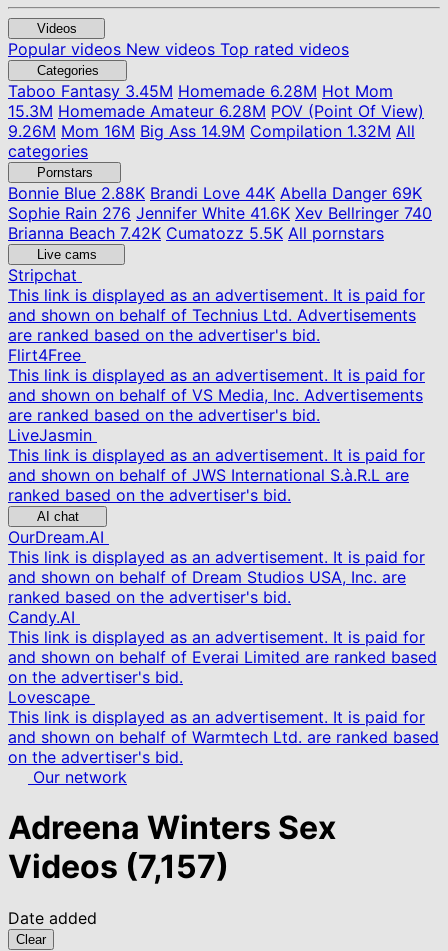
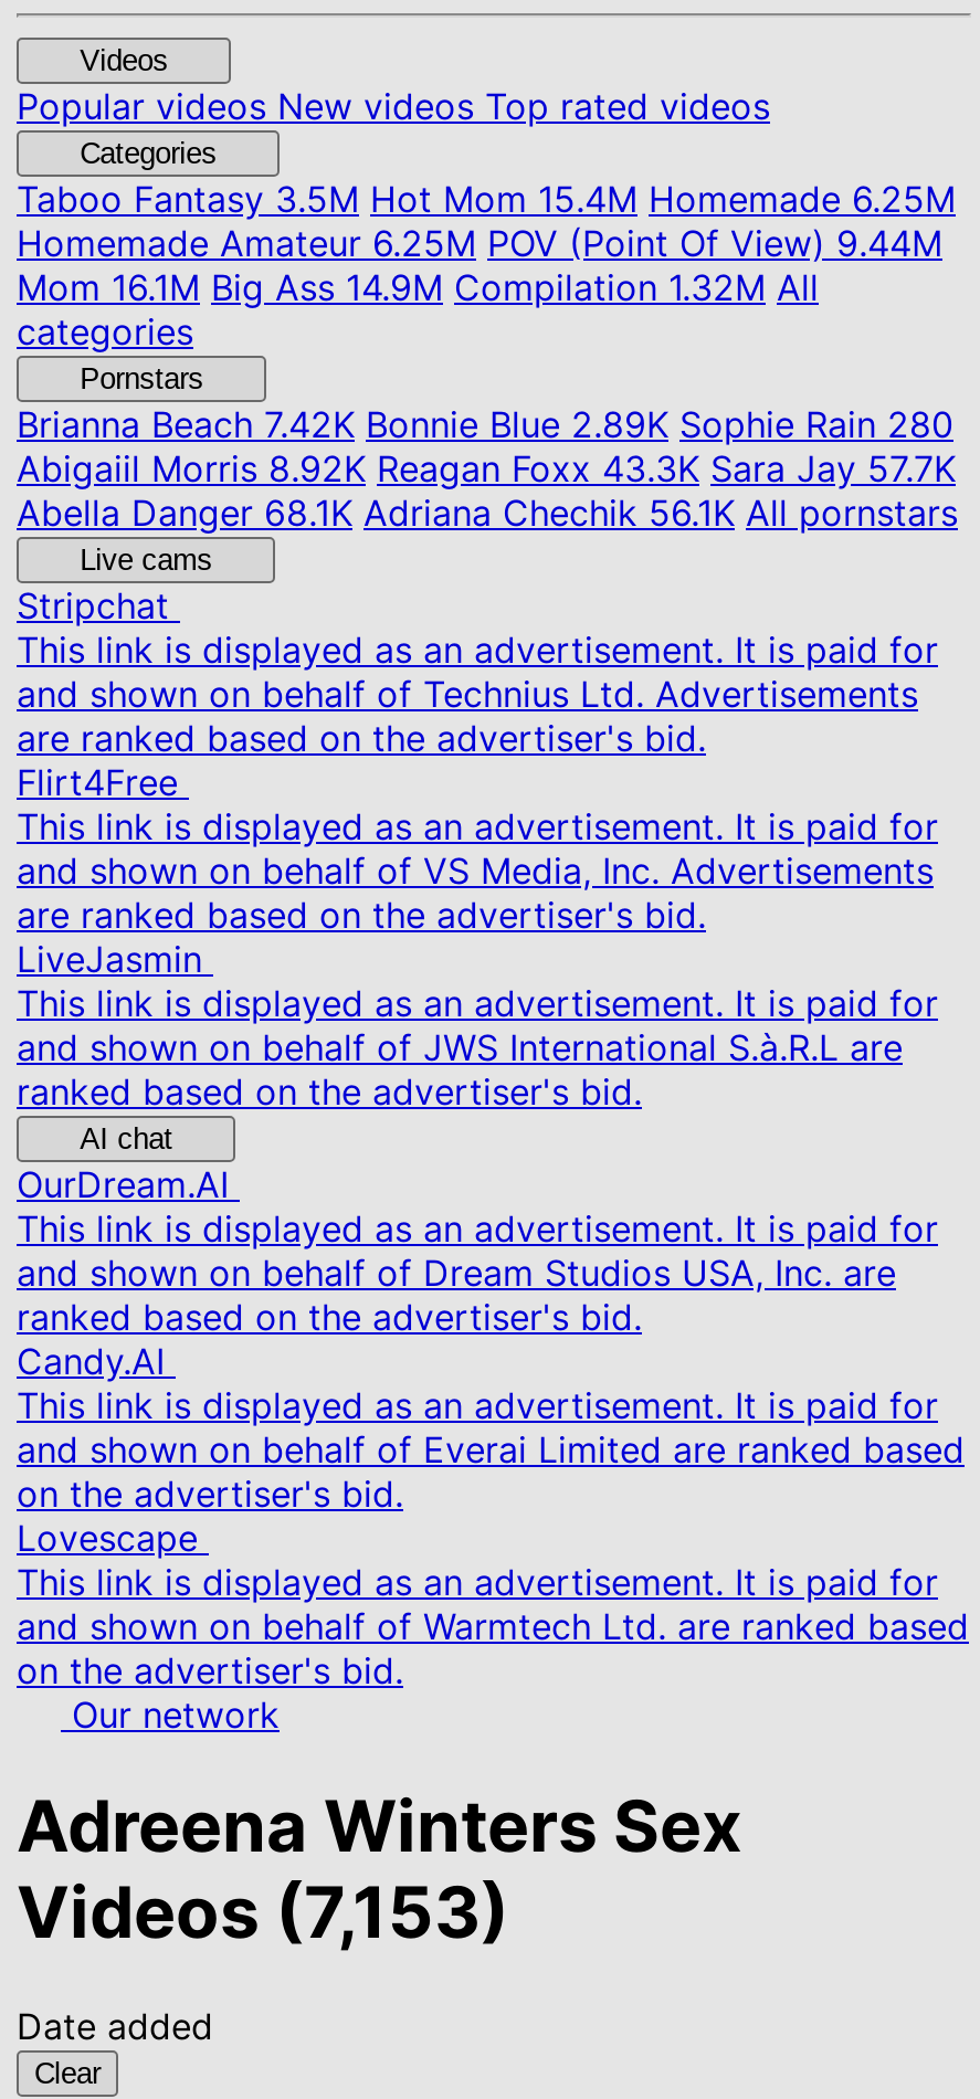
- Taboo Fantasy3.45M Homemade 6.28M Hot Mom
- 15.3M Homemade Amateur 6.28M POV (Point Of View)
- 9.26M Mom 16M Big Ass 14.9M Compilation 1.32M All
+ Taboo Fantasy3.5M Hot Mom 15.4M Homemade 6.25M
+ Homemade Amateur 6.25M POV (Point Of View) 9.44M
+ Mom 16.1M Big Ass 14.9M Compilation 1.32M All

- Bonnie Blue2.88K Brandi Love 44K Abella Danger 69K
- Sophie Rain 276 Jennifer White 41.6K Xev Bellringer 740
- Brianna Beach 7.42K Cumatozz 5.5K All pornstars
+ Brianna Beach7.42K Bonnie Blue 2.89K Sophie Rain 280
+ Abigaiil Morris 8.92K Reagan Foxx 43.3K Sara Jay 57.7K
+ Abella Danger 68.1K Adriana Chechik 56.1K All pornstars

- Videos (7,157)
+ Videos (7,153)
